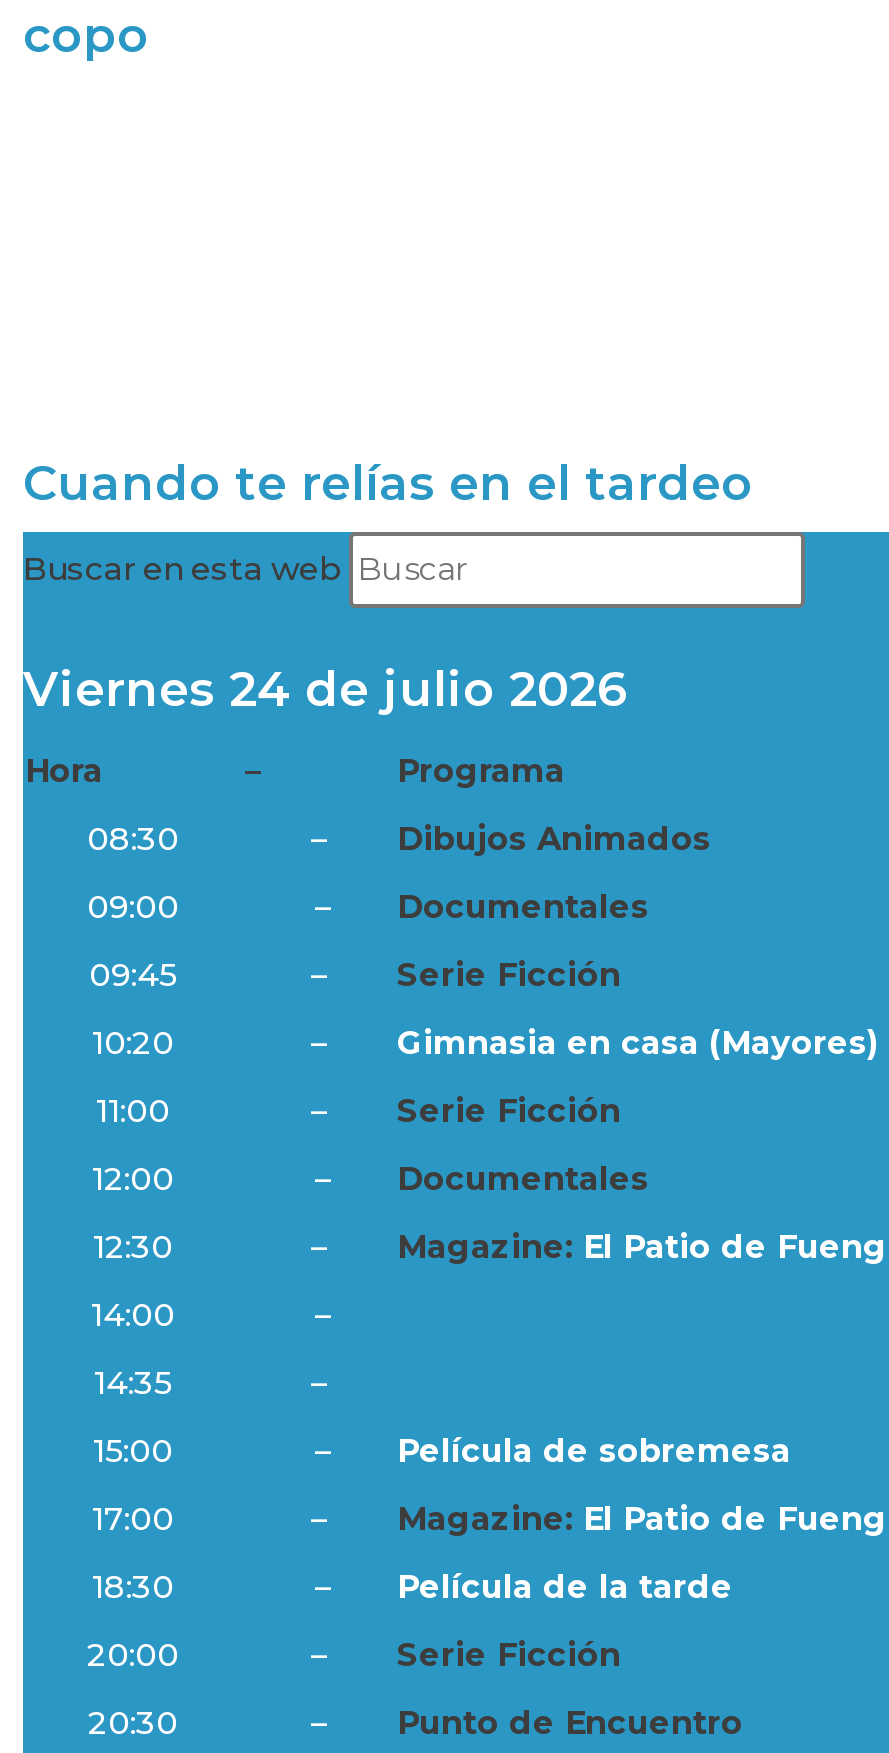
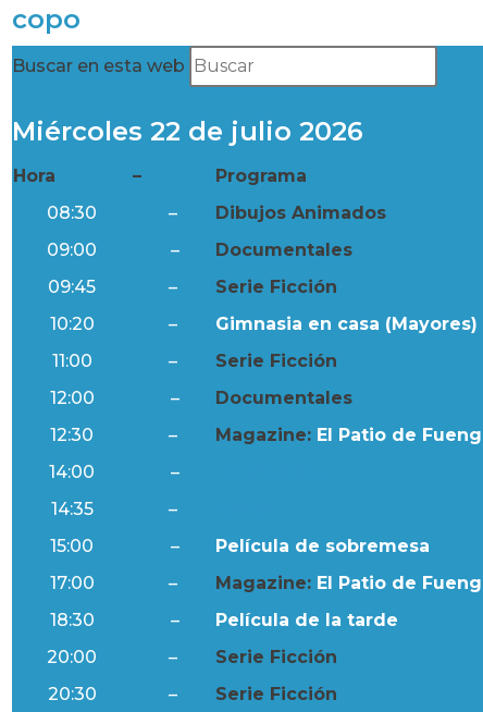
- Cuando te relías en el tardeo

- Viernes 24 de julio 2026
+ Miércoles 22 de julio 2026

- Punto de Encuentro
+ Serie Ficción
